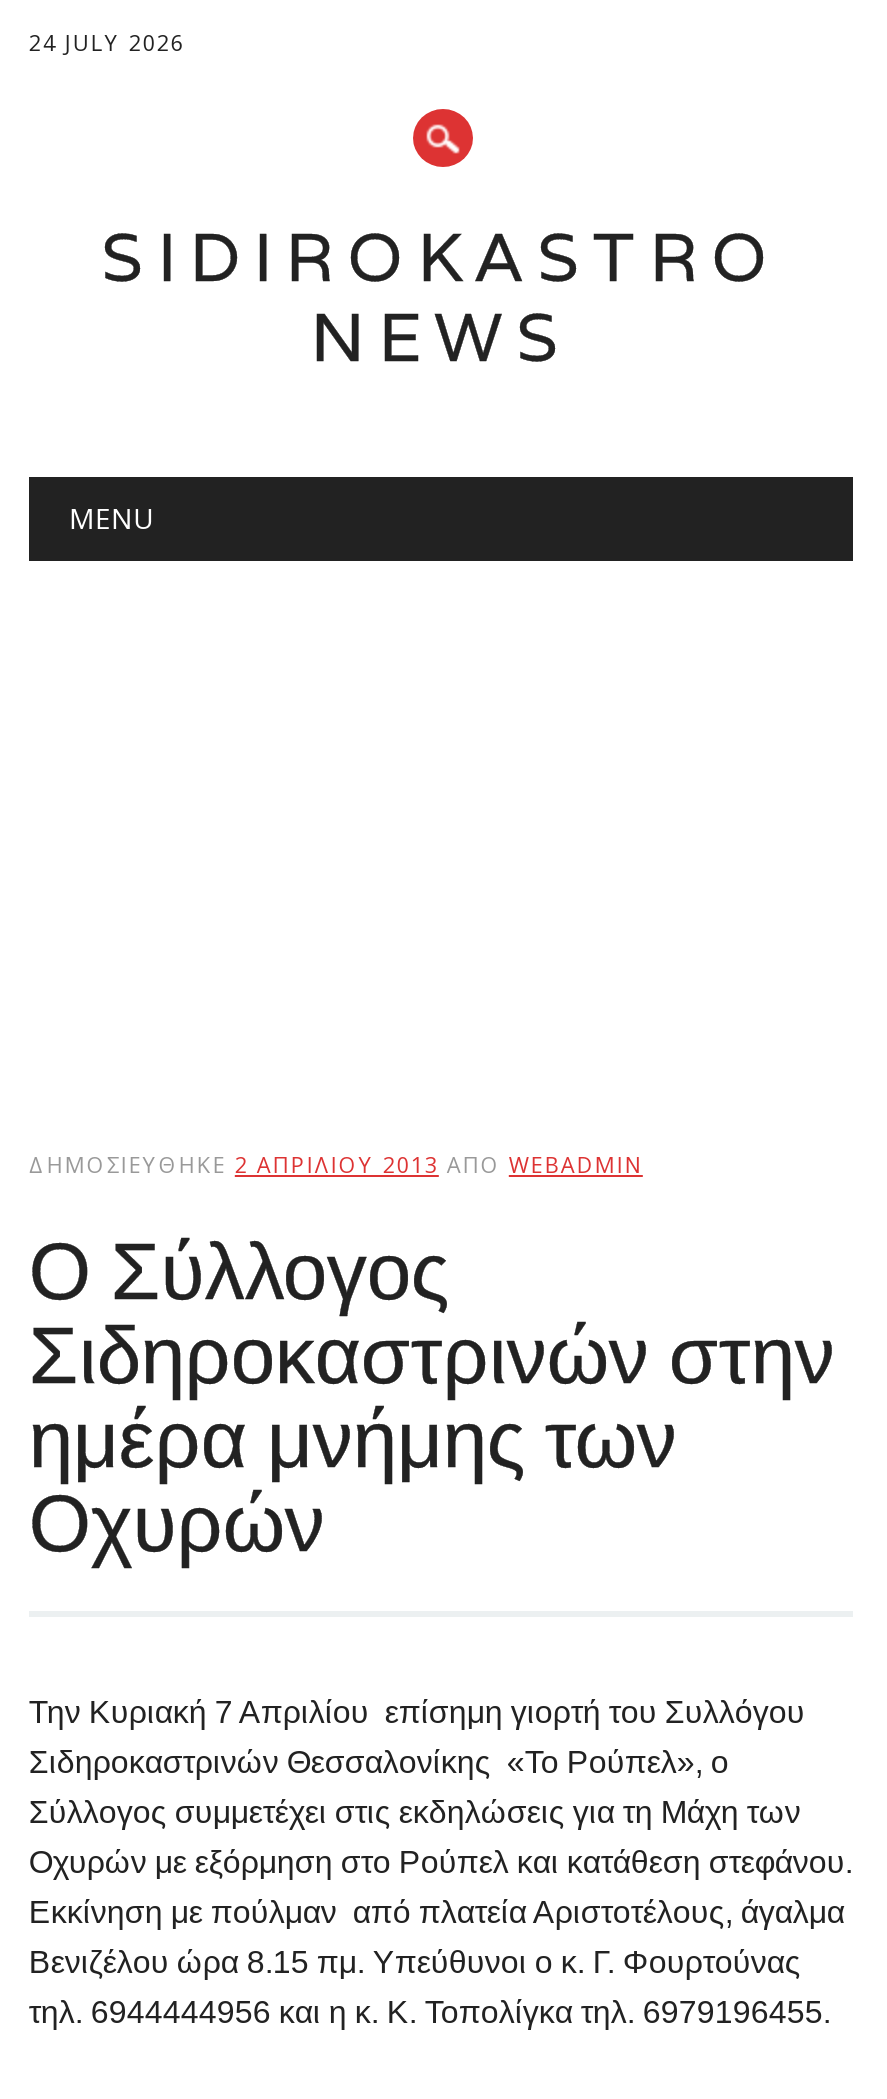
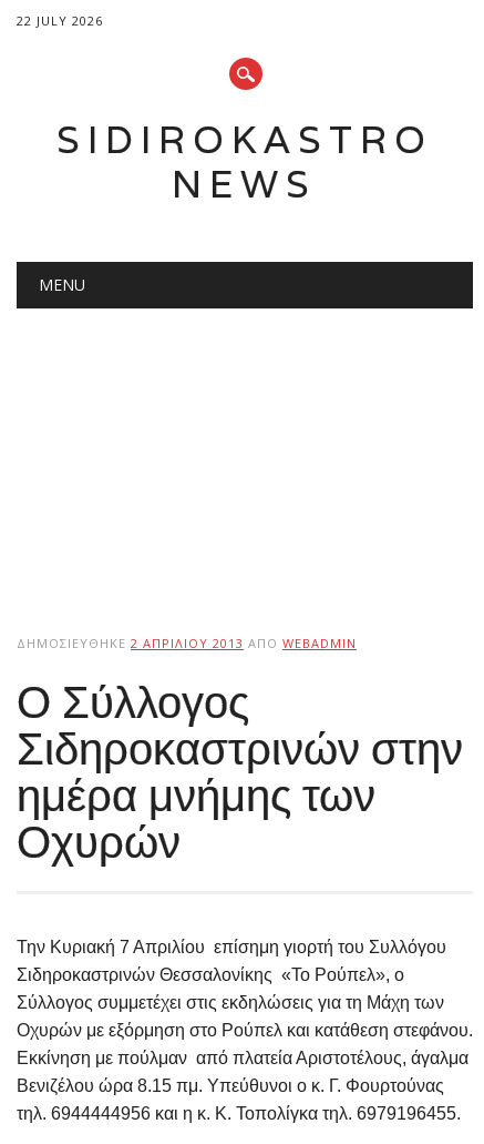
- 24 JULY 2026
+ 22 JULY 2026
